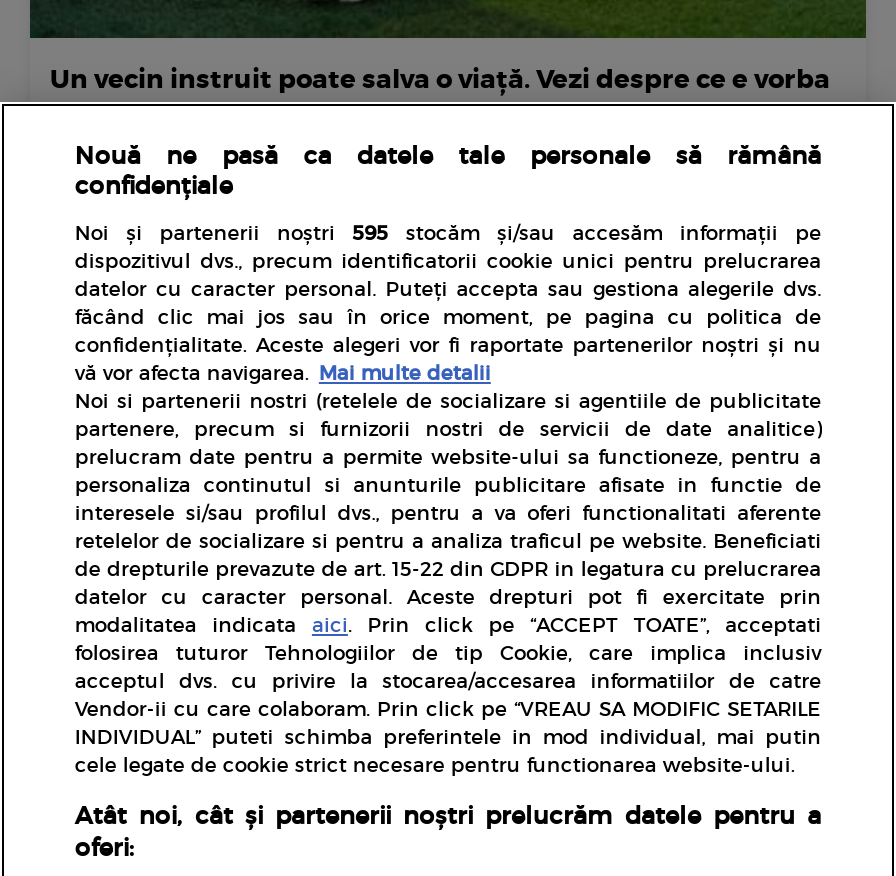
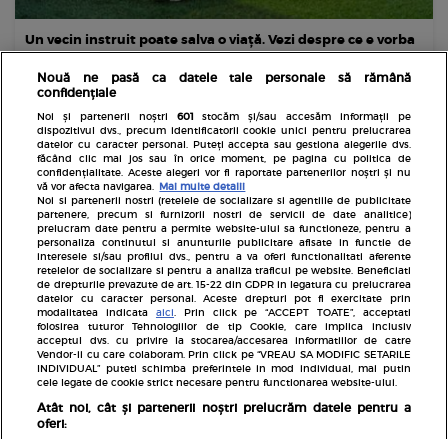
- Noi și partenerii noștri 595 stocăm și/sau accesăm informații pe
+ Noi și partenerii noștri 601 stocăm și/sau accesăm informații pe
